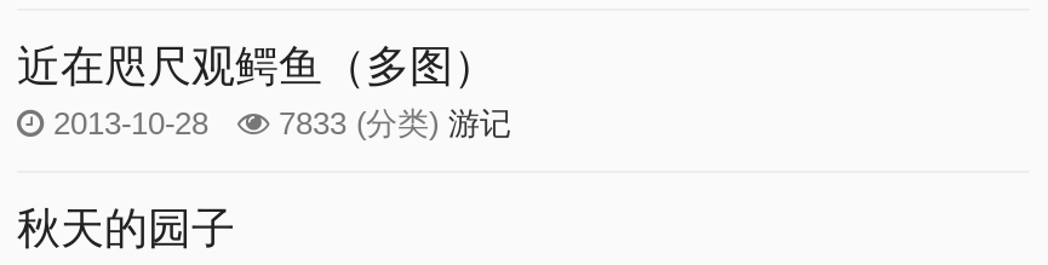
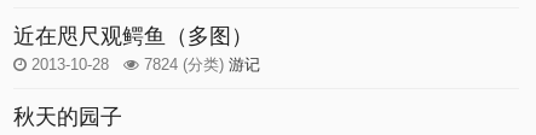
- 2013-10-28 7833 (分类)游记
+ 2013-10-28 7824 (分类)游记
